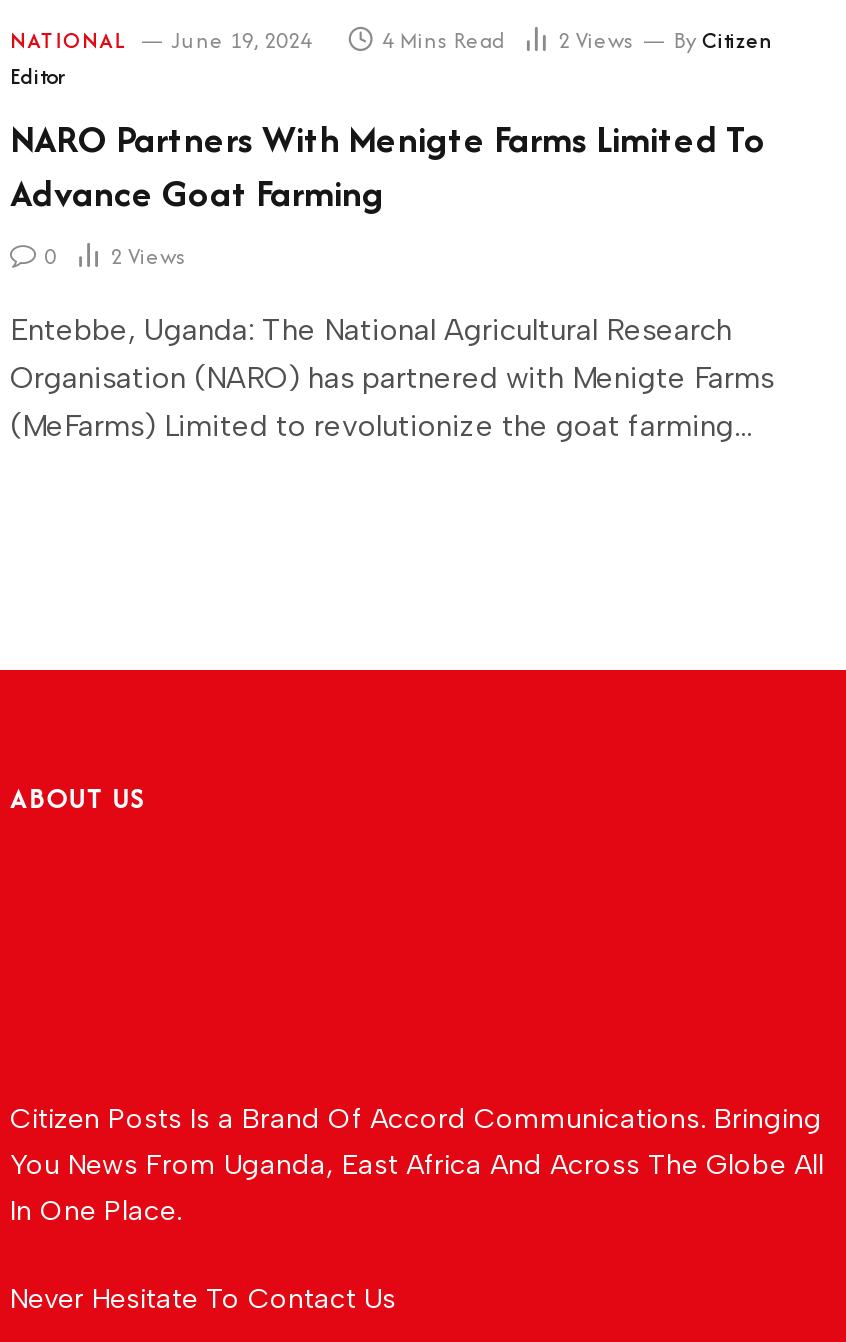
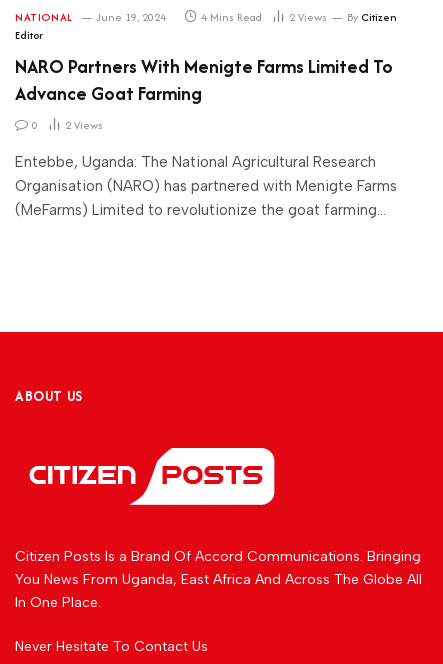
+ [image]
